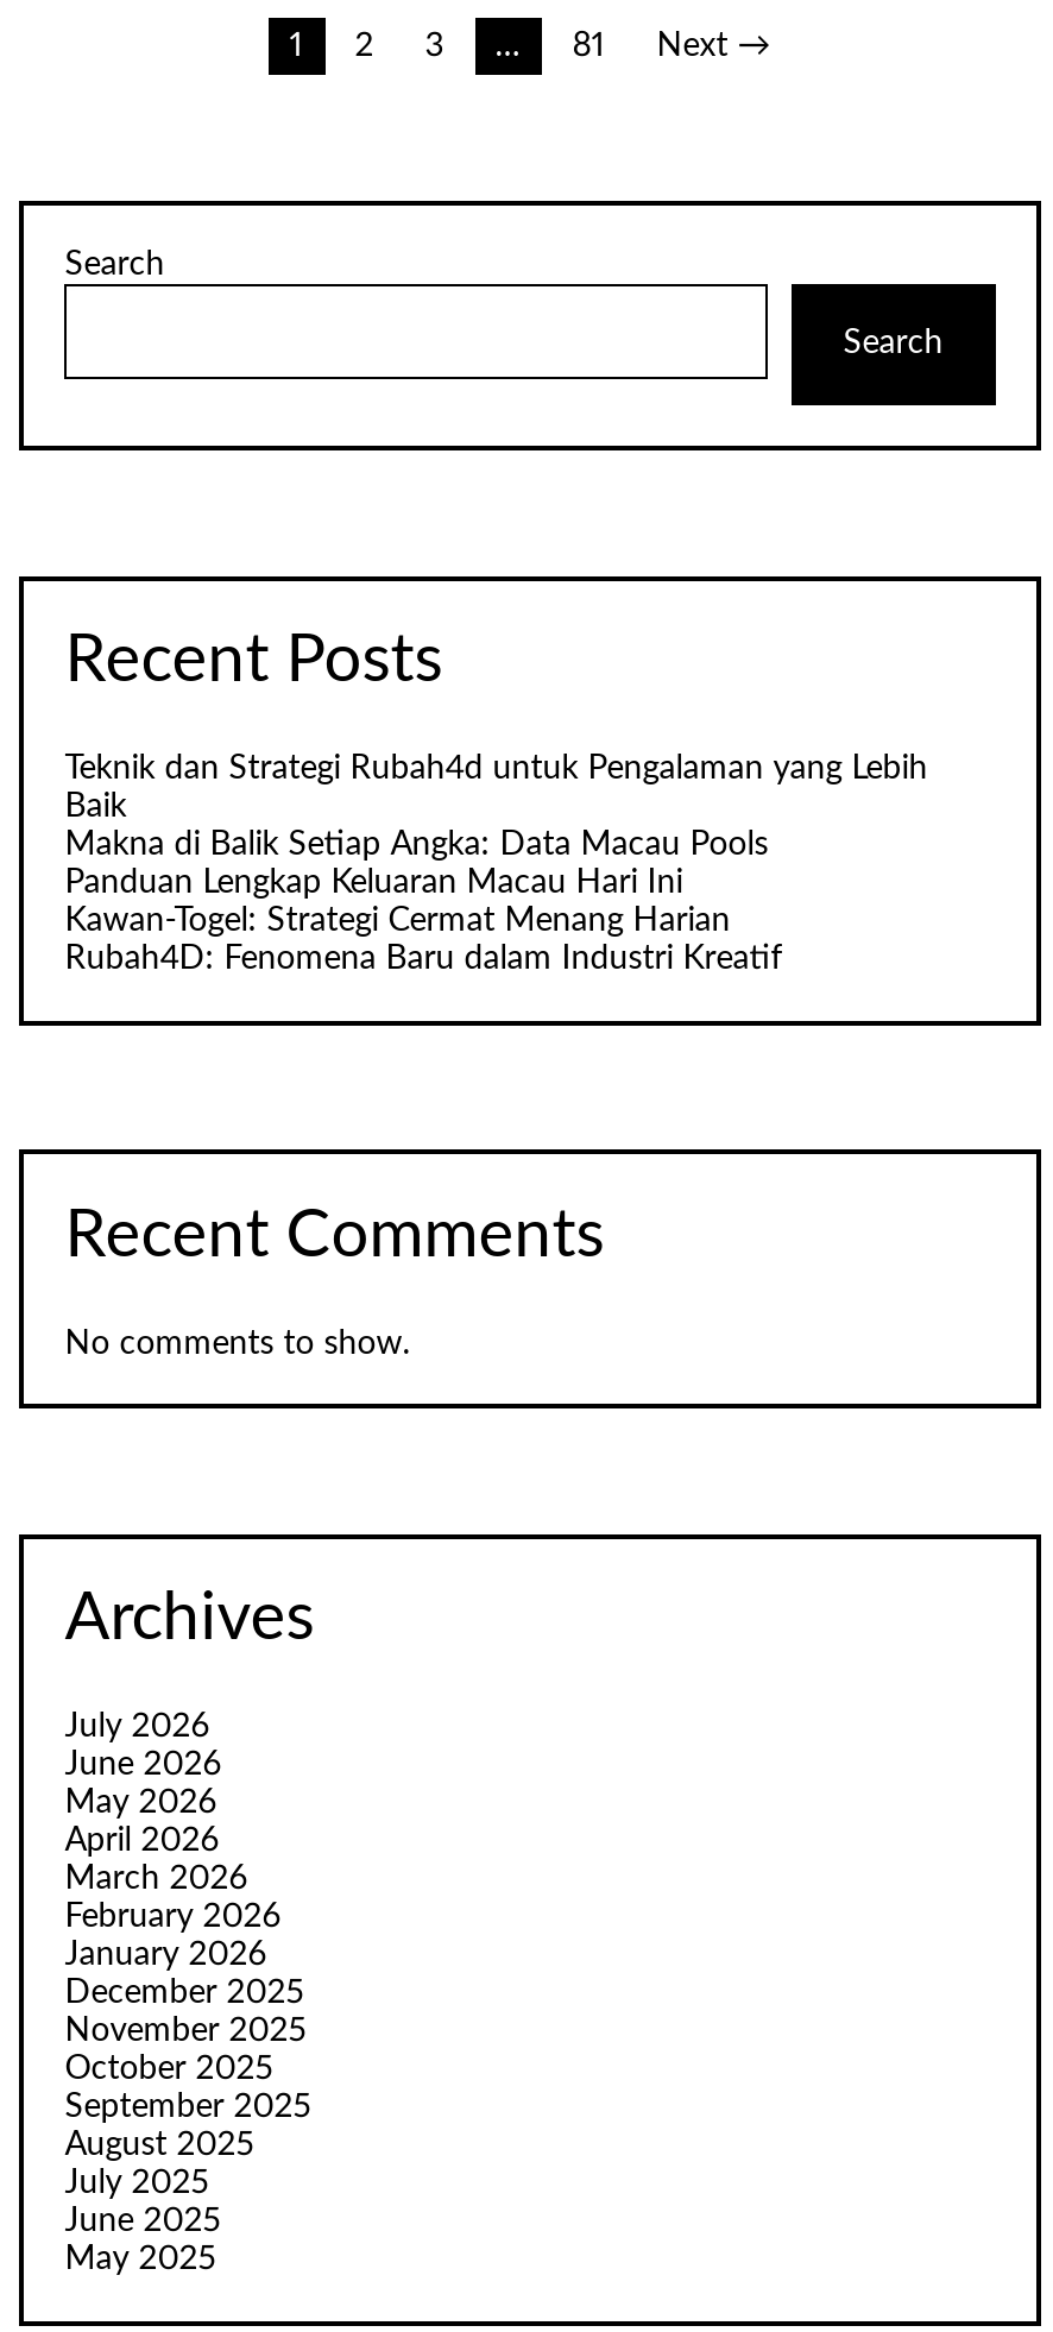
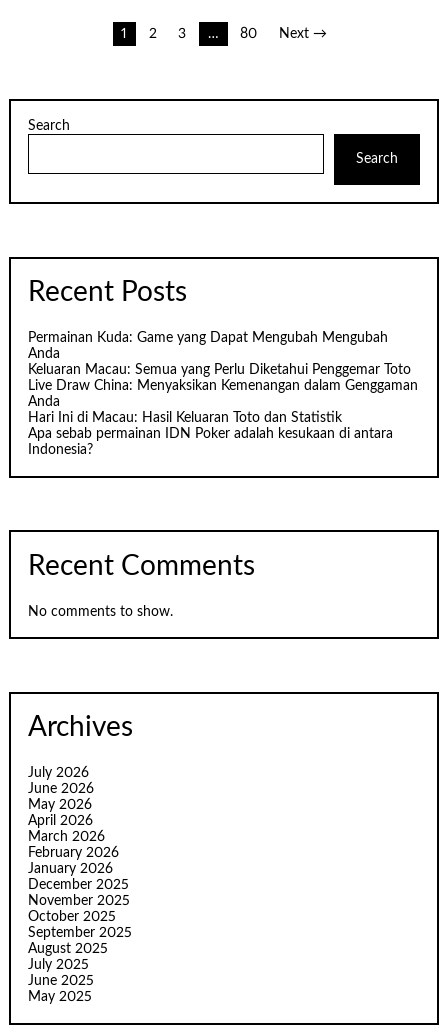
- 81
+ 80

- Teknik dan Strategi Rubah4d untuk Pengalaman yang Lebih
- Baik
- Makna di Balik Setiap Angka: Data Macau Pools
- Panduan Lengkap Keluaran Macau Hari Ini
- Kawan-Togel: Strategi Cermat Menang Harian
- Rubah4D: Fenomena Baru dalam Industri Kreatif
+ Permainan Kuda: Game yang Dapat Mengubah Mengubah
+ Anda
+ Keluaran Macau: Semua yang Perlu Diketahui Penggemar Toto
+ Live Draw China: Menyaksikan Kemenangan dalam Genggaman
+ Anda
+ Hari Ini di Macau: Hasil Keluaran Toto dan Statistik
+ Apa sebab permainan IDN Poker adalah kesukaan di antara
+ Indonesia?
